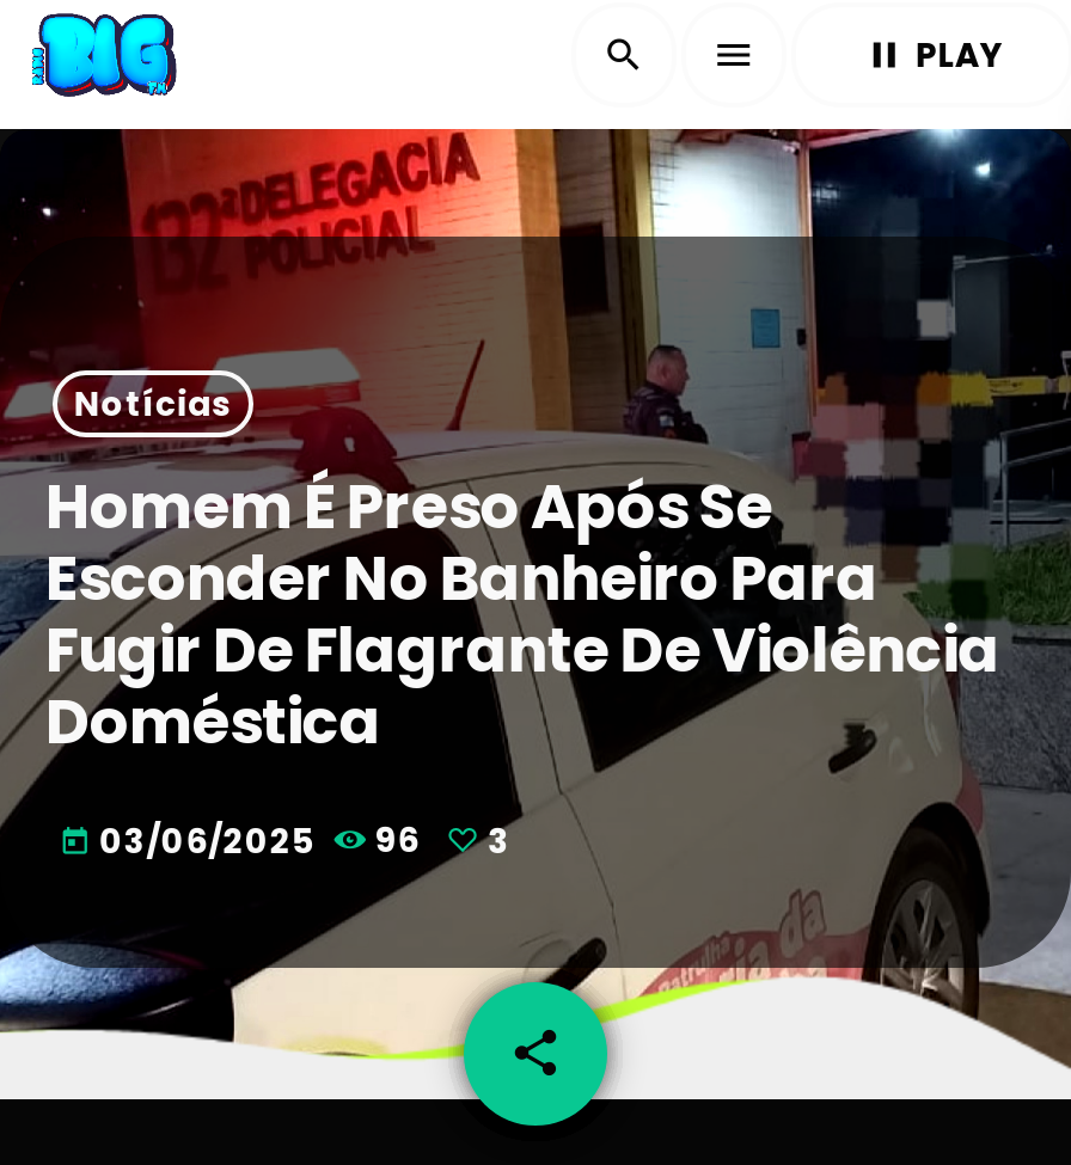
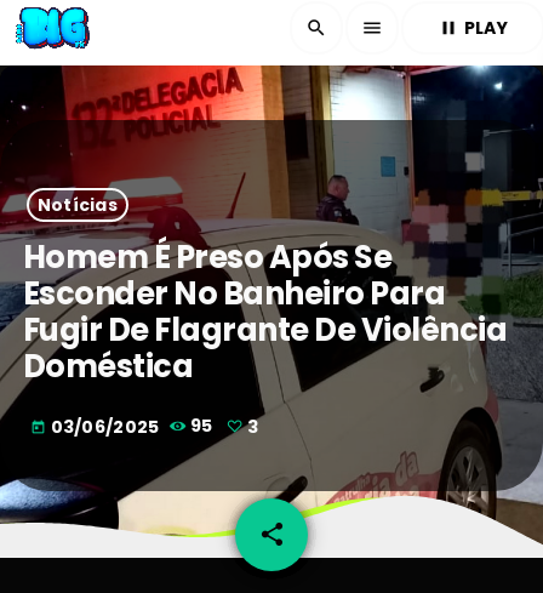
- 96
+ 95
